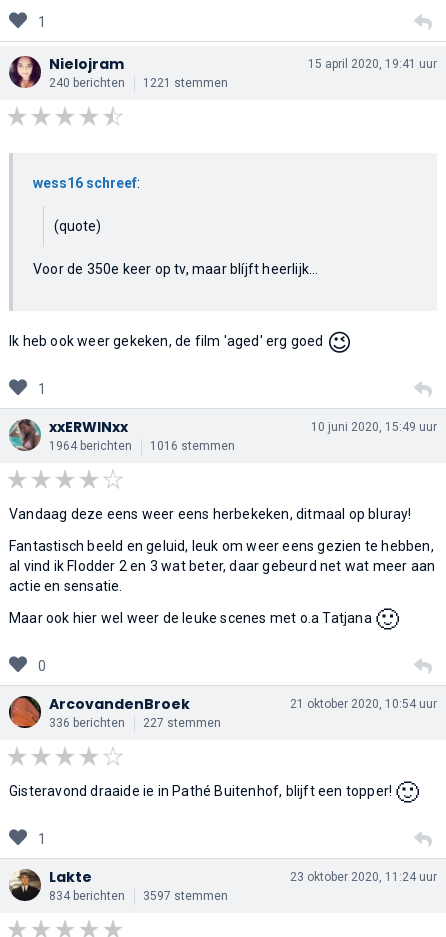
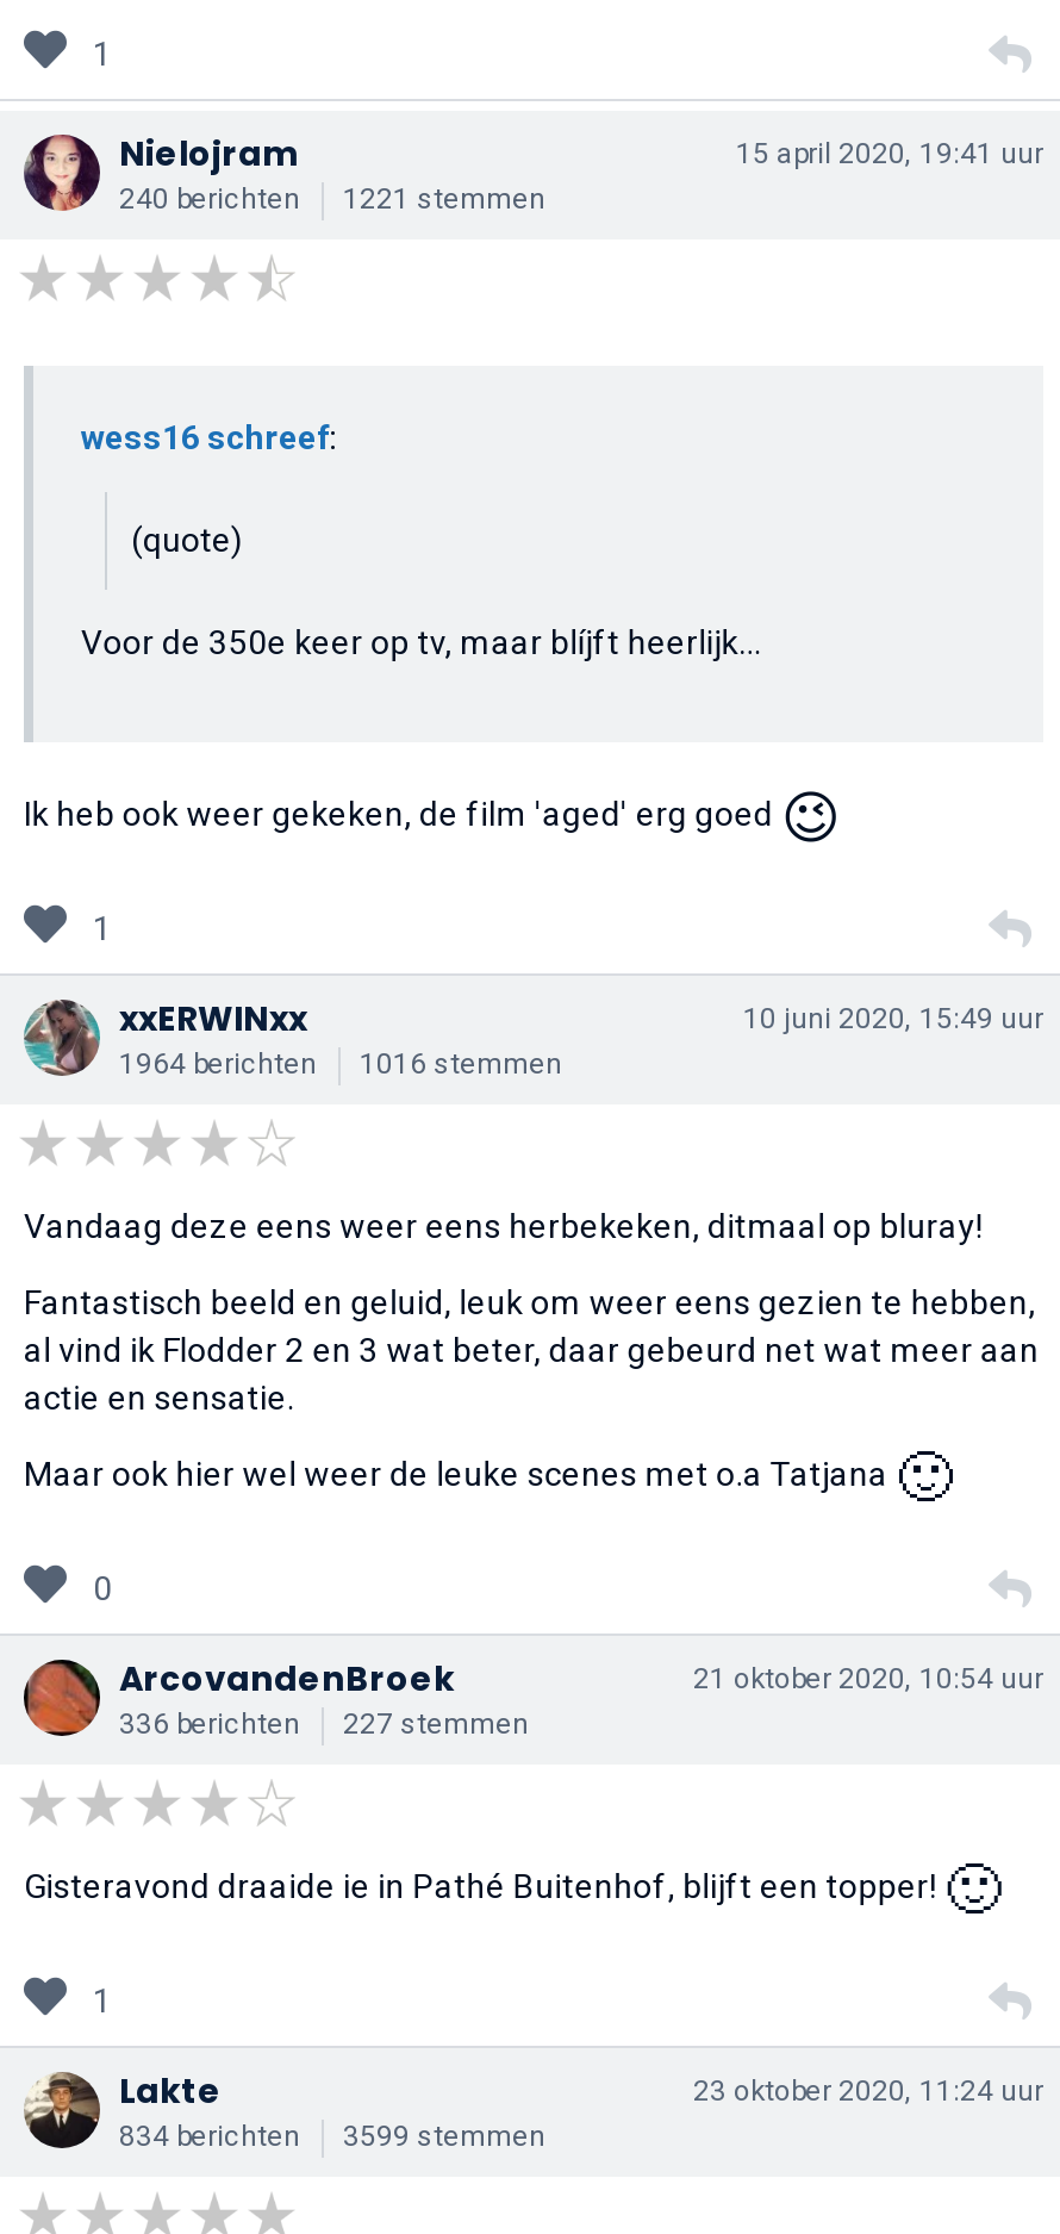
- 834 berichten 3597 stemmen
+ 834 berichten 3599 stemmen
